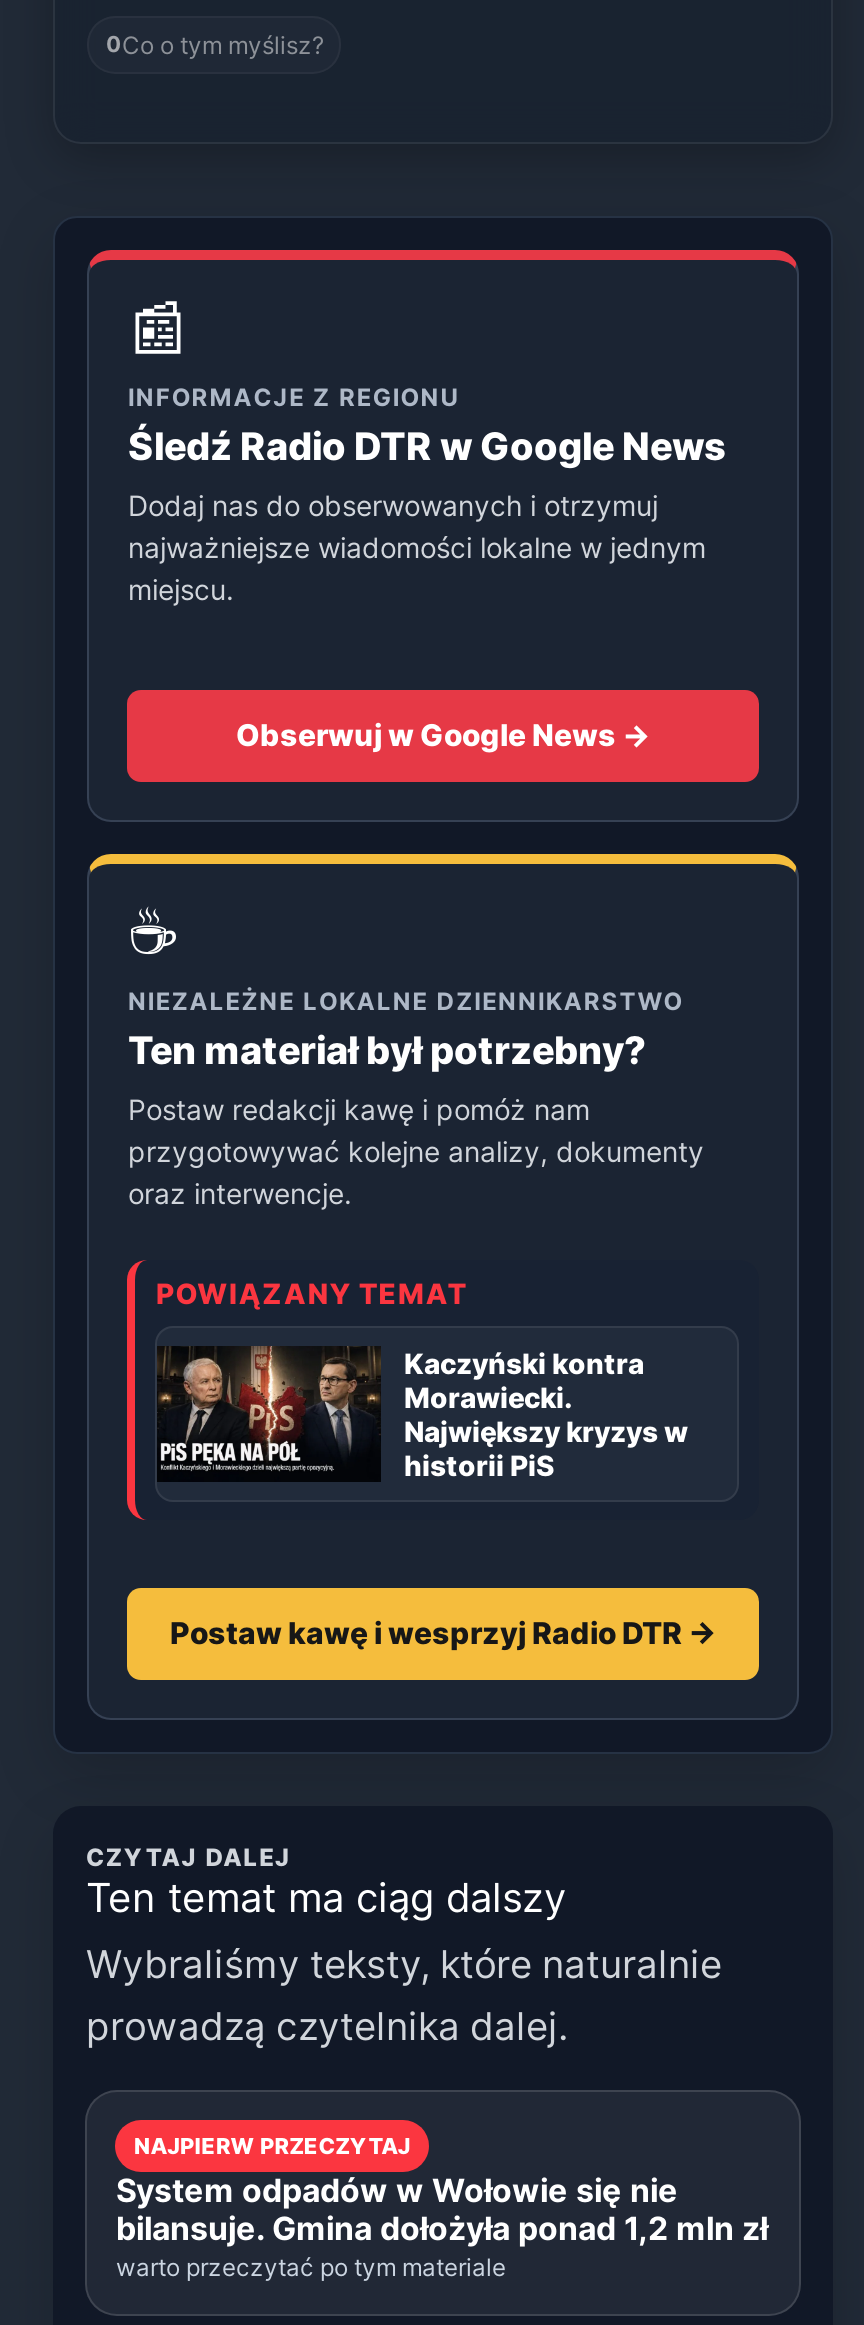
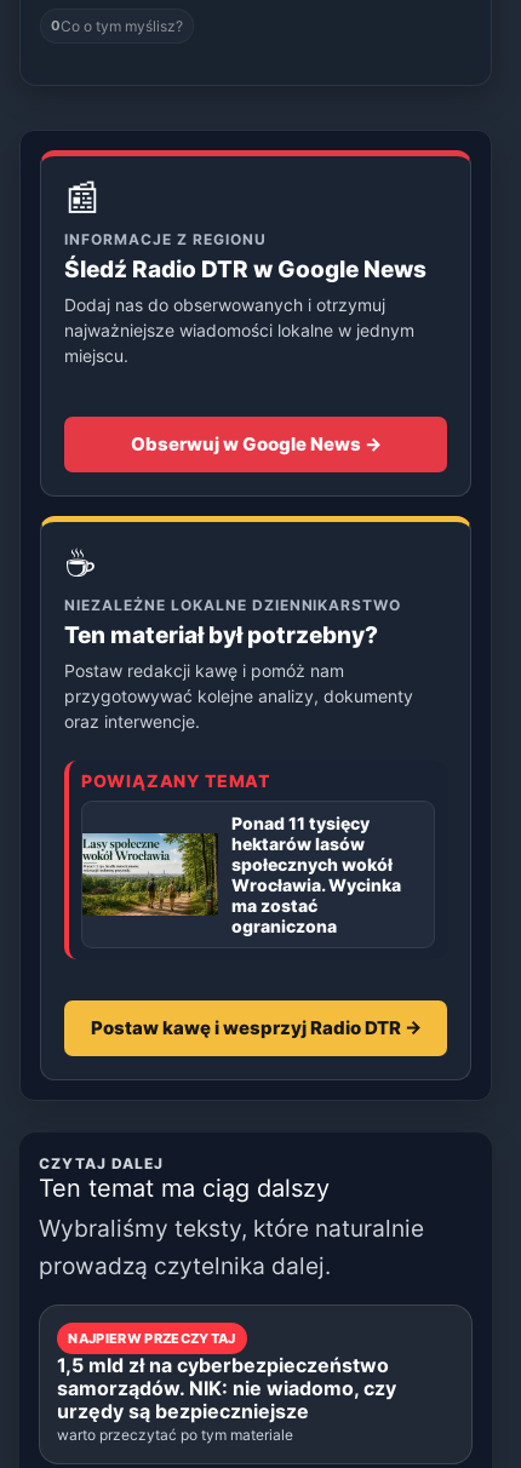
- [image]
- Kaczyński kontra
- Morawiecki.
- Największy kryzys w
- historii PiS
+ [image]
+ Ponad 11 tysięcy
+ hektarów lasów
+ społecznych wokół
+ Wrocławia. Wycinka
+ ma zostać
+ ograniczona

- System odpadów w Wołowie się nie
- bilansuje. Gmina dołożyła ponad 1,2 mln zł
+ 1,5 mld zł na cyberbezpieczeństwo
+ samorządów. NIK: nie wiadomo, czy
+ urzędy są bezpieczniejsze
